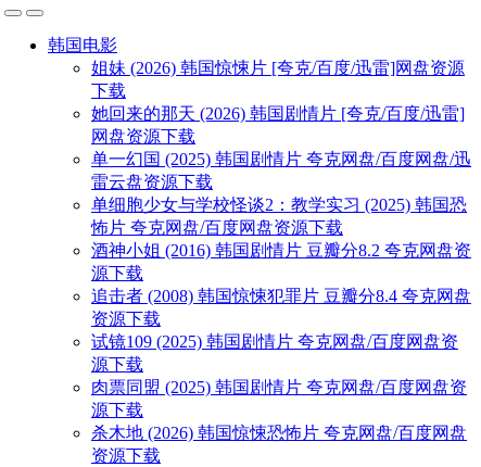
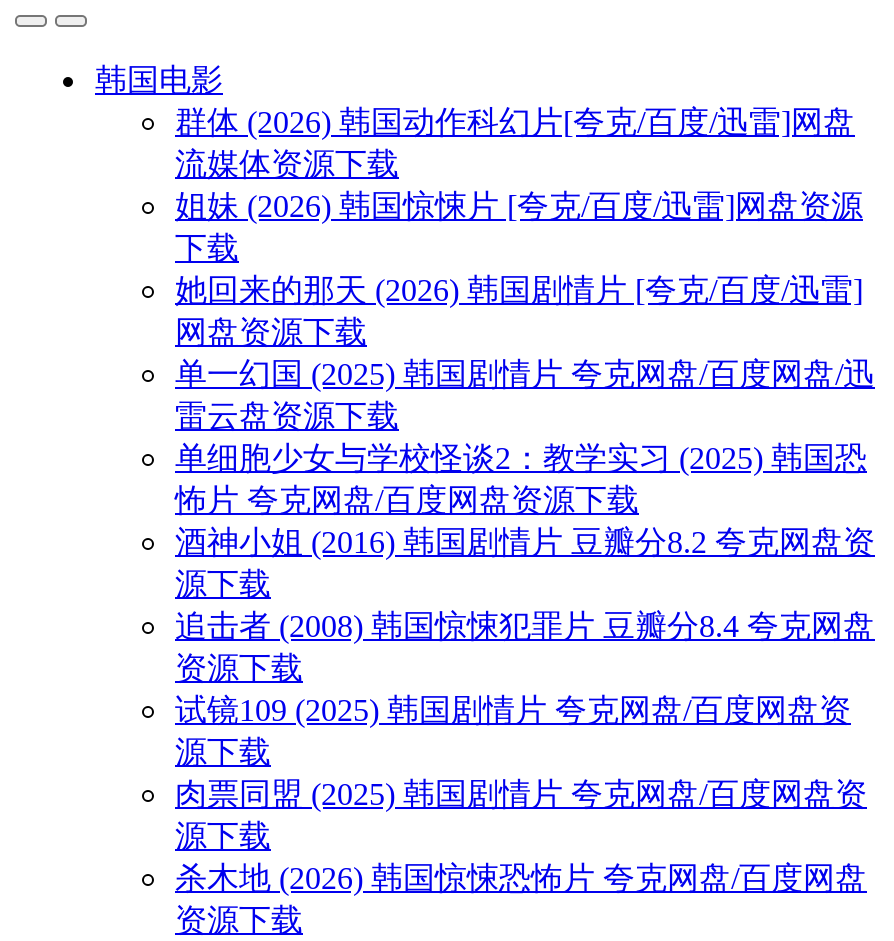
+ 群体 (2026) 韩国动作科幻片[夸克/百度/迅雷]网盘
+ 流媒体资源下载
